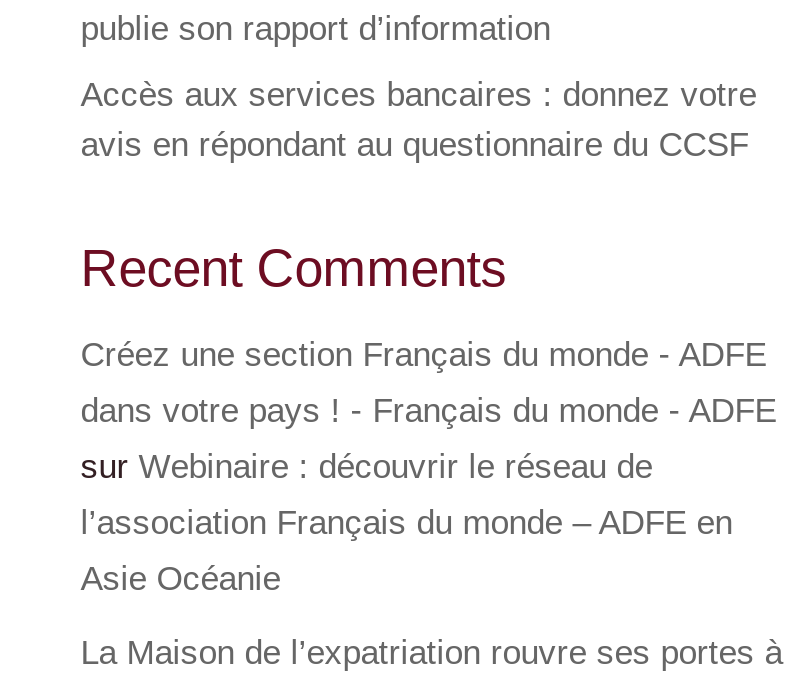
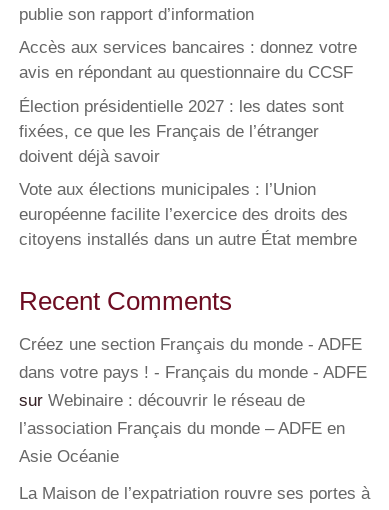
+ Élection présidentielle 2027 : les dates sont
+ fixées, ce que les Français de l’étranger
+ doivent déjà savoir
+ Vote aux élections municipales : l’Union
+ européenne facilite l’exercice des droits des
+ citoyens installés dans un autre État membre
